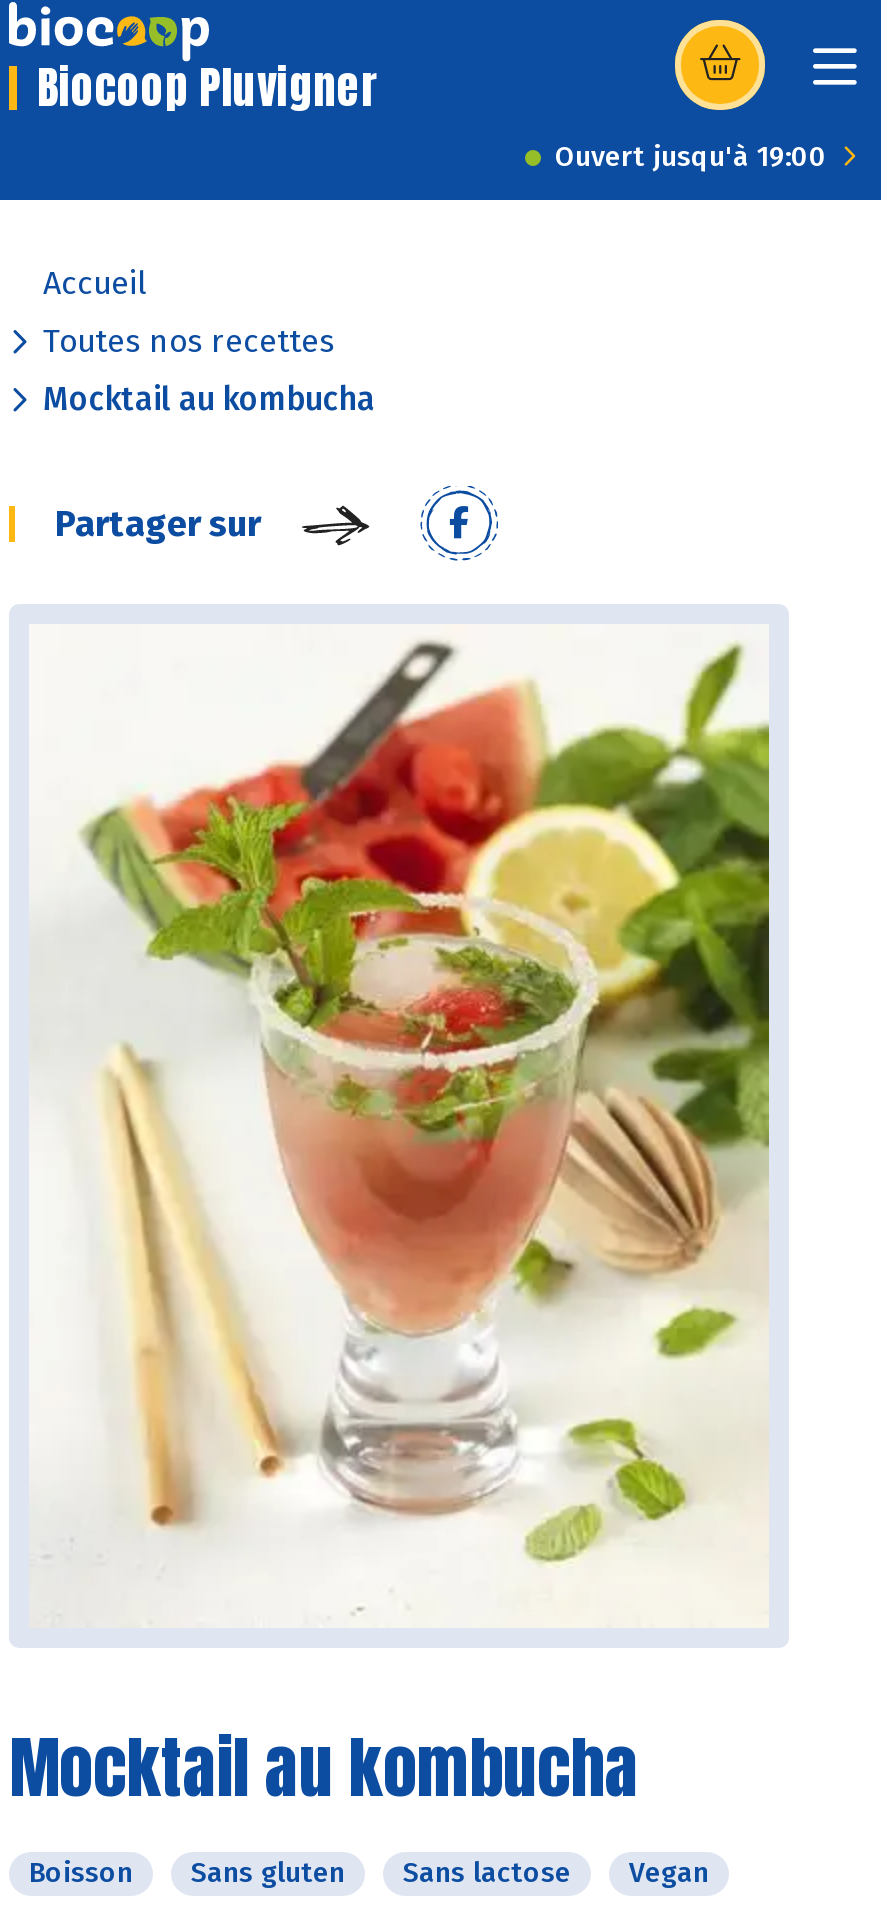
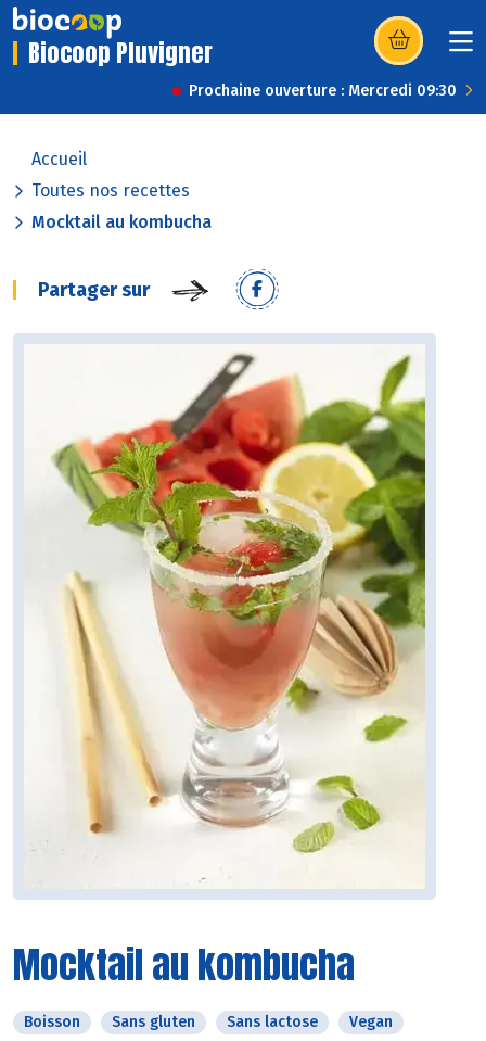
- Ouvert jusqu'à 19:00
+ Prochaine ouverture : Mercredi 09:30
